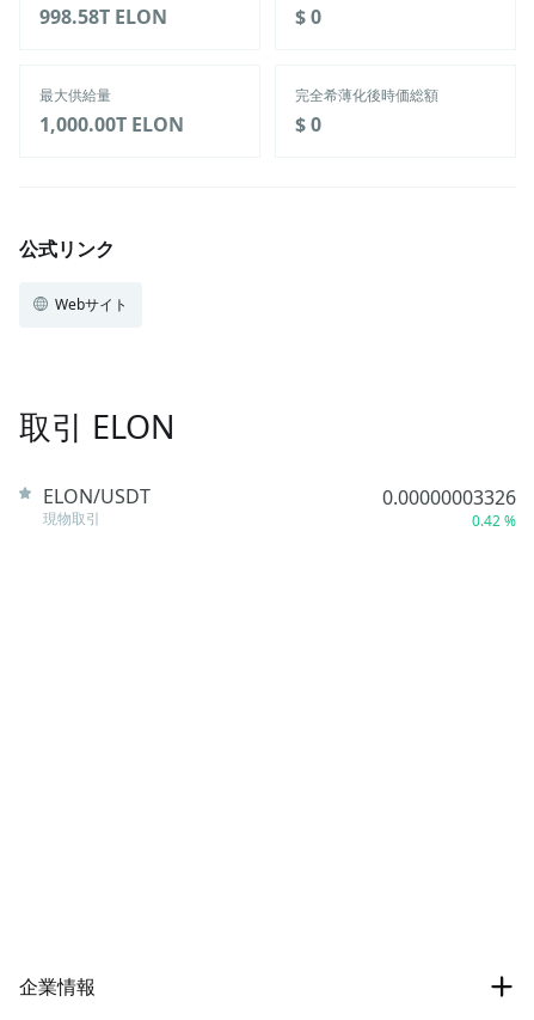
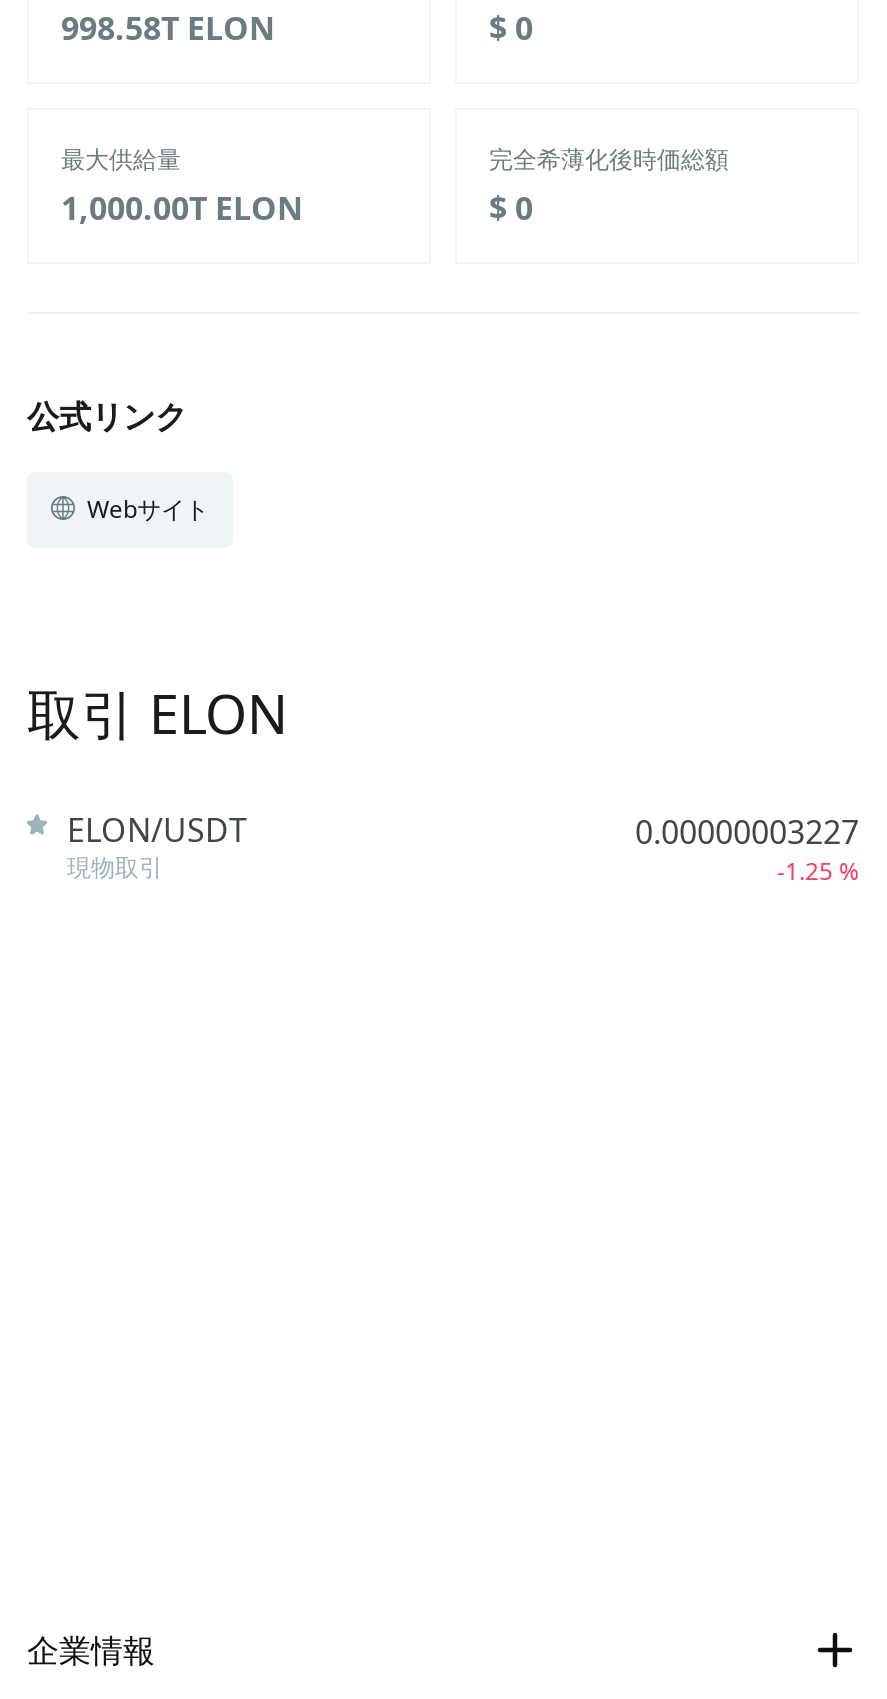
- 0.00000003326
+ 0.00000003227

- 0.42 %
+ -1.25 %
